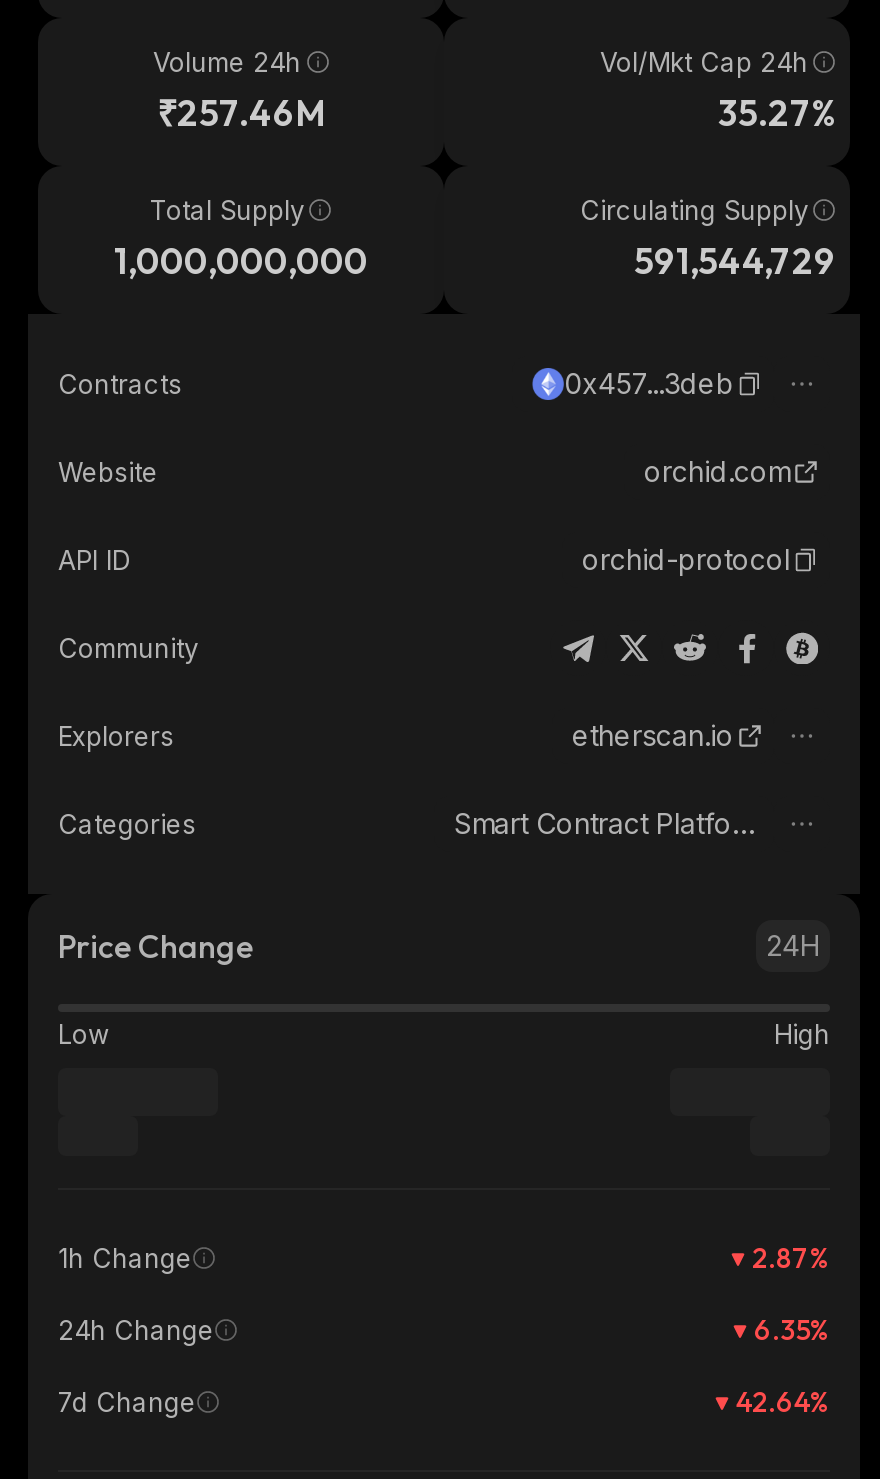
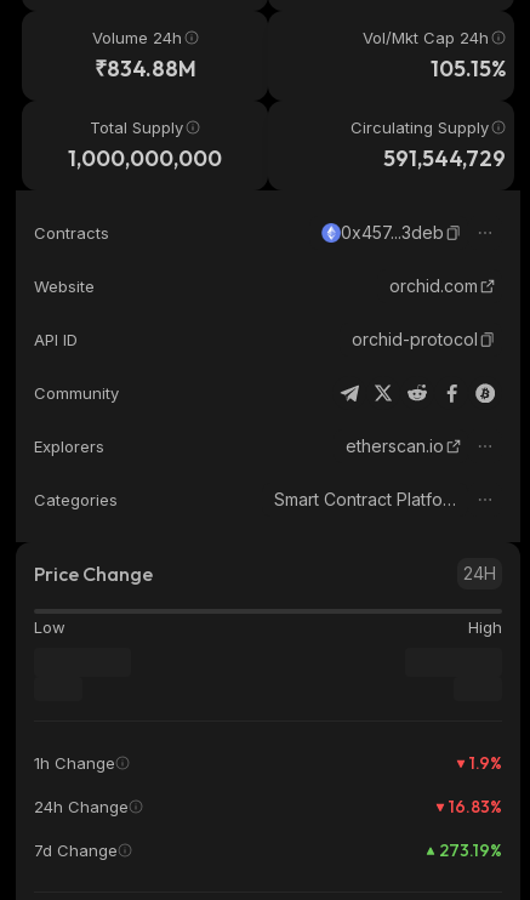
- ₹257.46M
+ ₹834.88M

- 35.27%
+ 105.15%

- 2.87%
+ 1.9%

- 6.35%
+ 16.83%

- 42.64%
+ 273.19%
